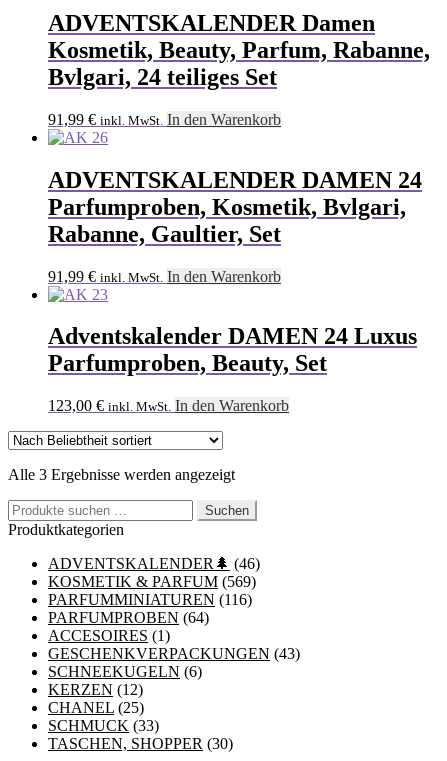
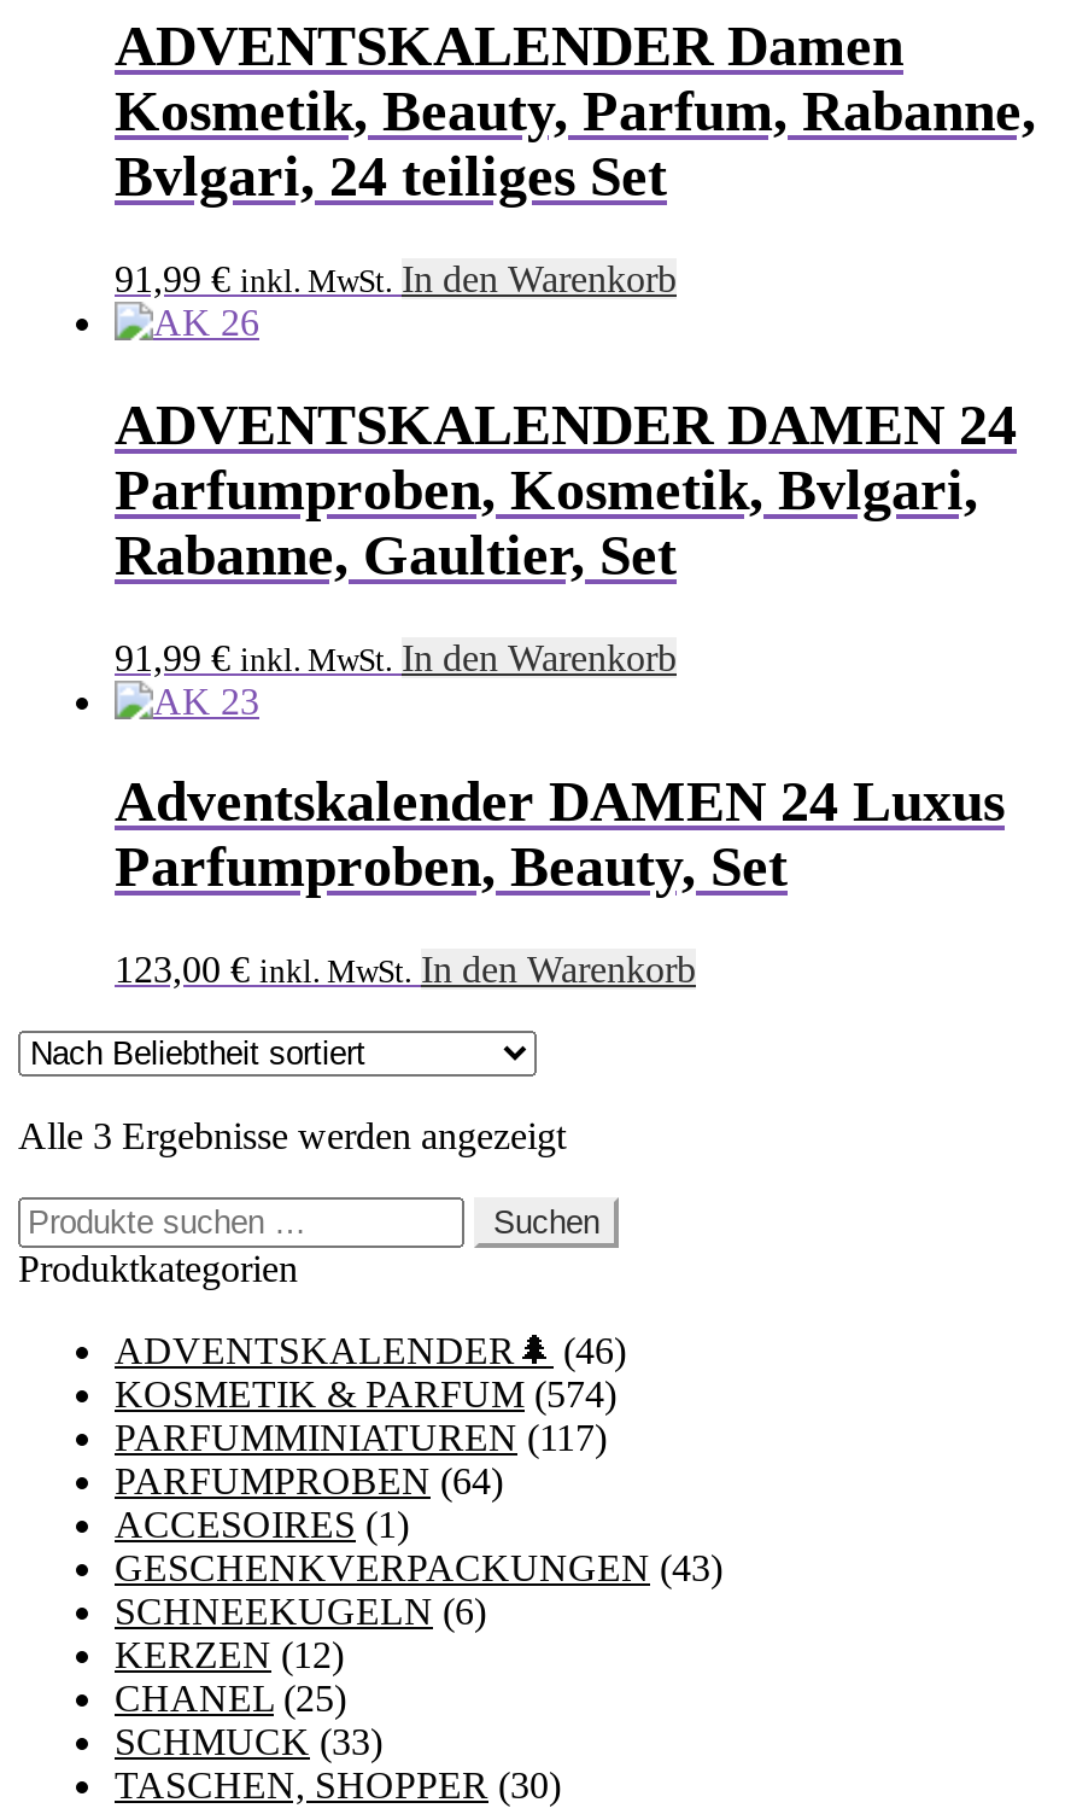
- KOSMETIK & PARFUM (569)
+ KOSMETIK & PARFUM (574)

- PARFUMMINIATUREN (116)
+ PARFUMMINIATUREN (117)
